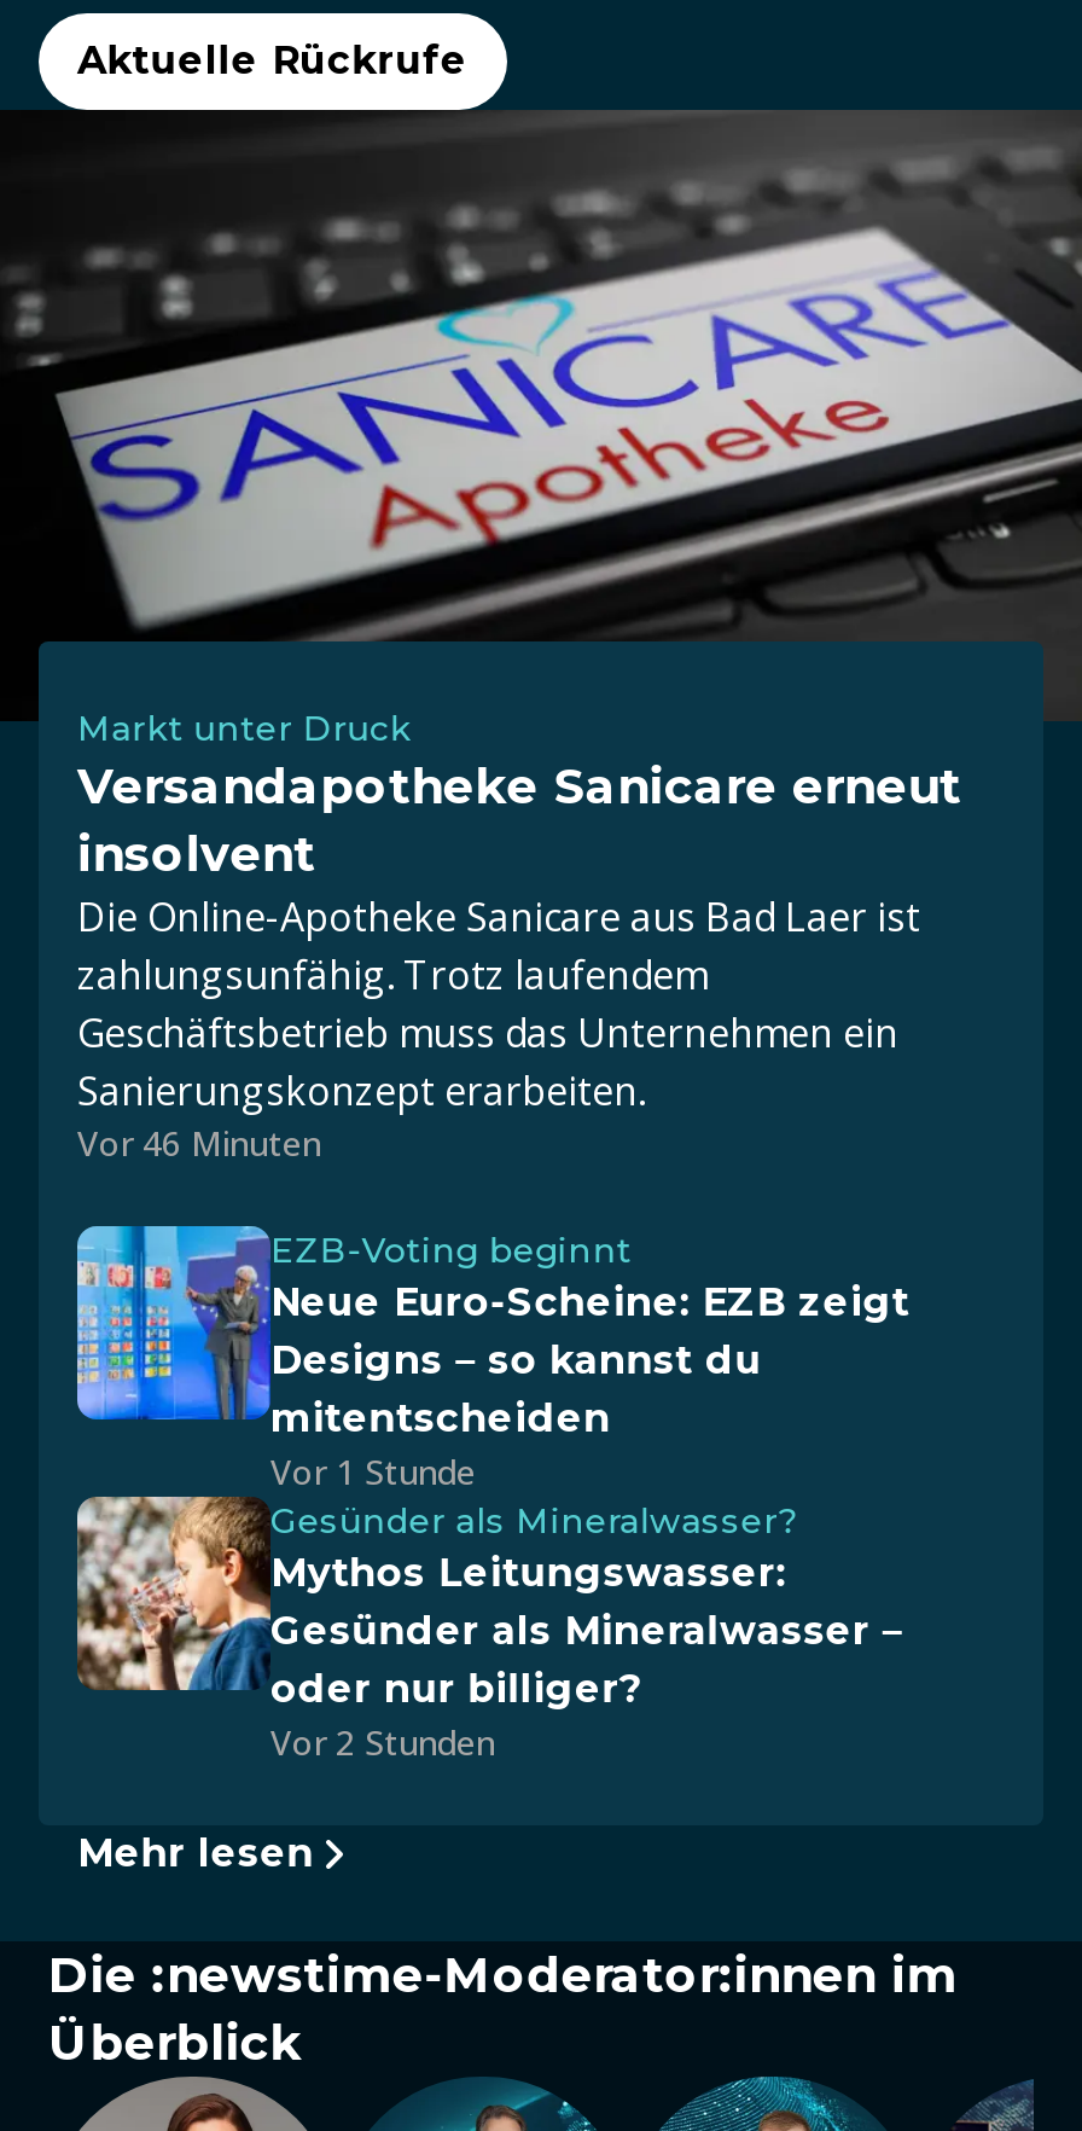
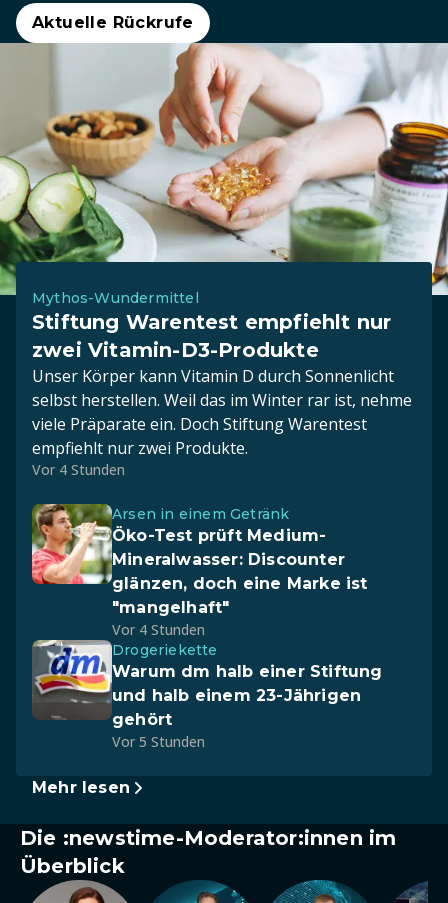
- [image]
- Markt unter Druck
- Versandapotheke Sanicare erneut
- insolvent
- Die Online-Apotheke Sanicare aus Bad Laer ist
- zahlungsunfähig. Trotz laufendem
- Geschäftsbetrieb muss das Unternehmen ein
- Sanierungskonzept erarbeiten.
- Vor 46 Minuten
+ [image]
+ Mythos-Wundermittel
+ Stiftung Warentest empfiehlt nur
+ zwei Vitamin-D3-Produkte
+ Unser Körper kann Vitamin D durch Sonnenlicht
+ selbst herstellen. Weil das im Winter rar ist, nehme
+ viele Präparate ein. Doch Stiftung Warentest
+ empfiehlt nur zwei Produkte.
+ Vor 4 Stunden

- [image]
- EZB-Voting beginnt
- Neue Euro-Scheine: EZB zeigt
- Designs – so kannst du
- mitentscheiden
- Vor 1 Stunde
- Gesünder als Mineralwasser?
- Mythos Leitungswasser:
- Gesünder als Mineralwasser –
- oder nur billiger?
- Vor 2 Stunden
+ [image]
+ Arsen in einem Getränk
+ Öko-Test prüft Medium-
+ Mineralwasser: Discounter
+ glänzen, doch eine Marke ist
+ "mangelhaft"
+ Vor 4 Stunden
+ Drogeriekette
+ Warum dm halb einer Stiftung
+ und halb einem 23-Jährigen
+ gehört
+ Vor 5 Stunden

- [image]
+ [image]
